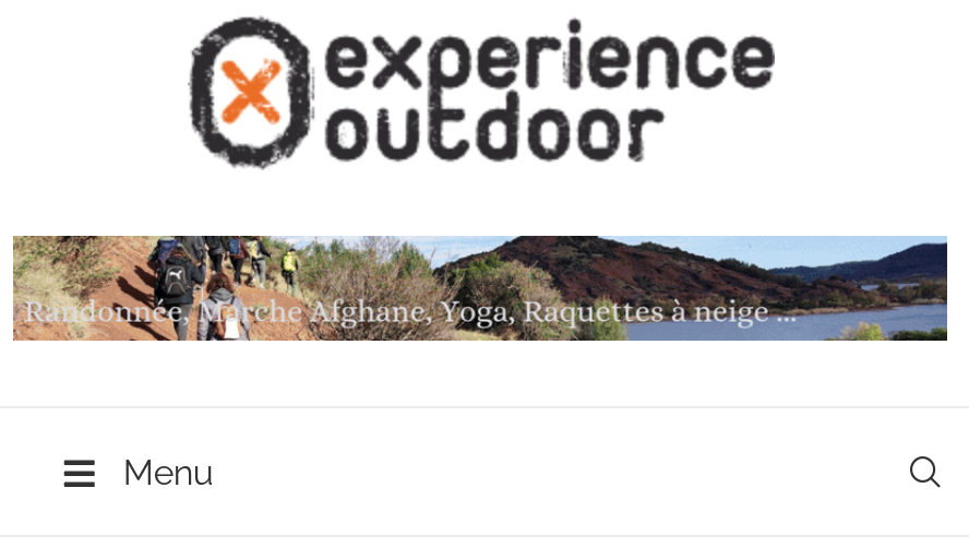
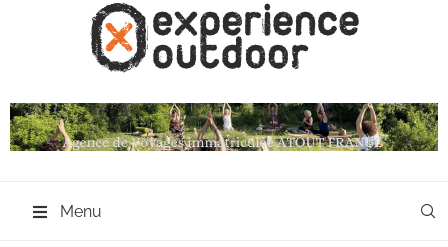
- [image]
+ [image]
